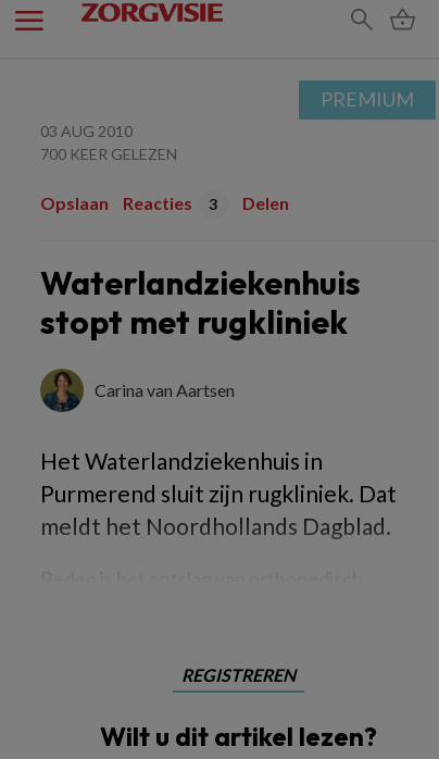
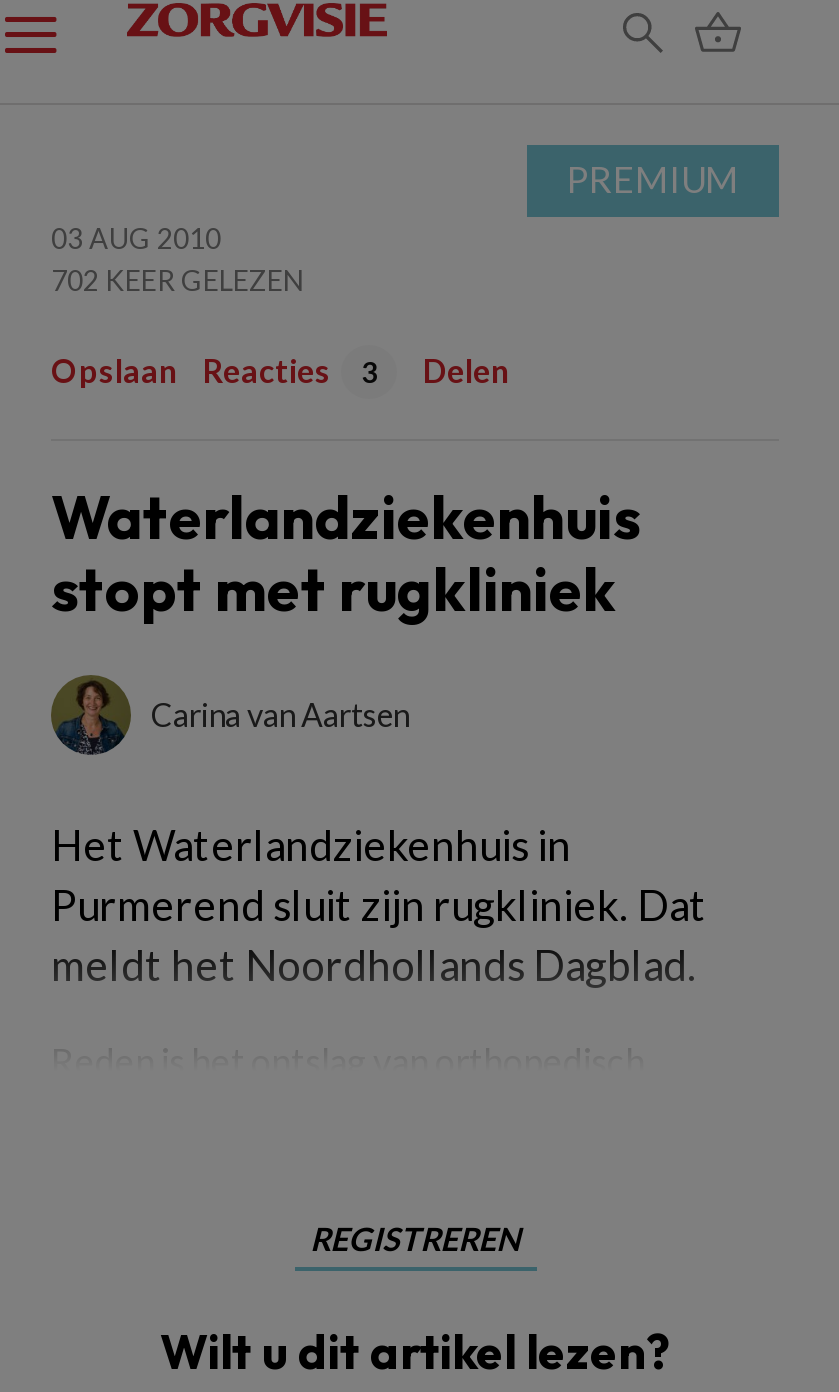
- 700 KEER GELEZEN
+ 702 KEER GELEZEN
